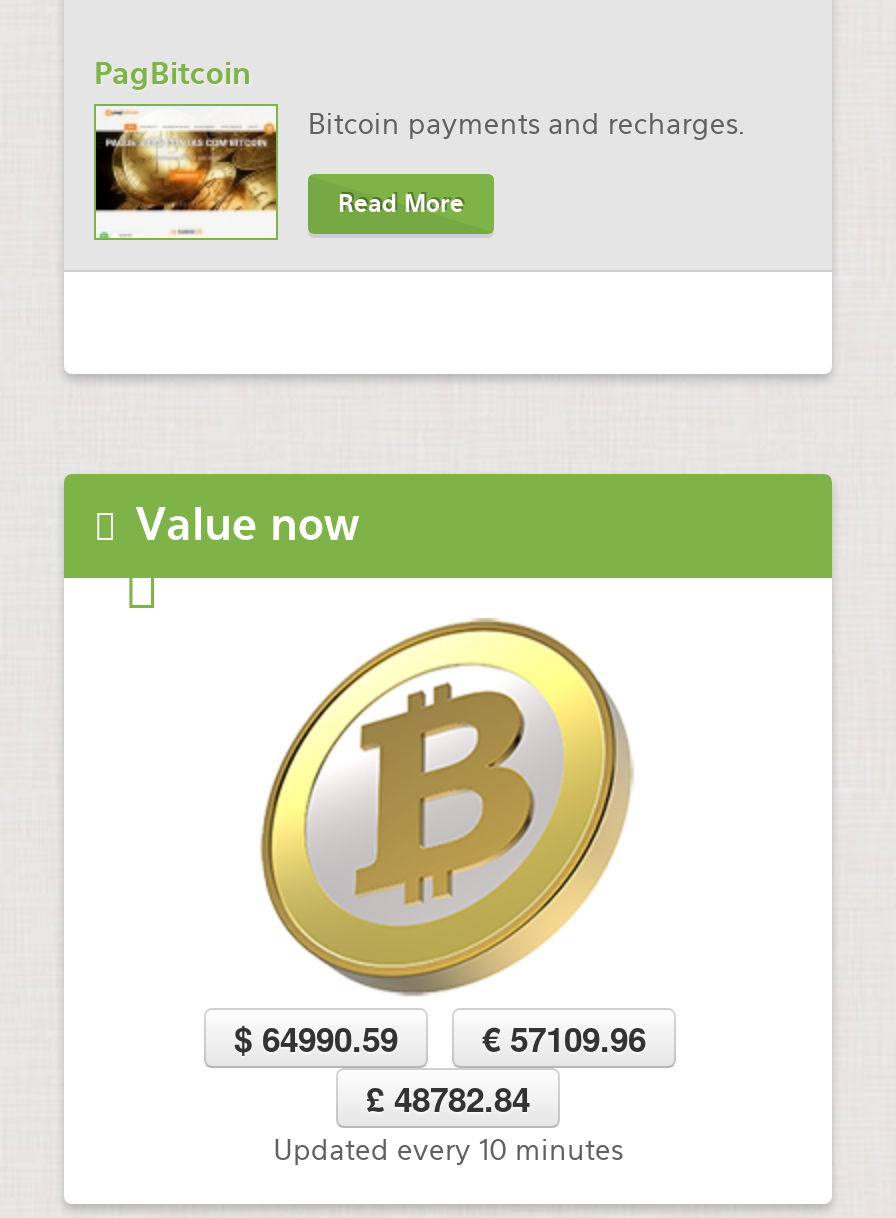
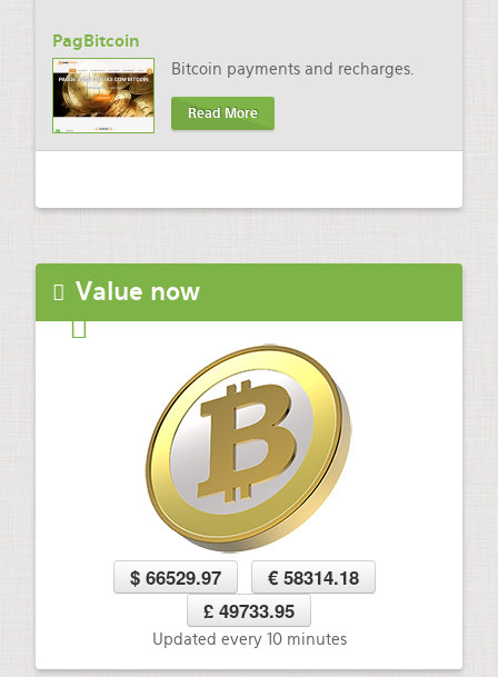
- $ 64990.59
+ $ 66529.97

- € 57109.96
+ € 58314.18

- £ 48782.84
+ £ 49733.95
